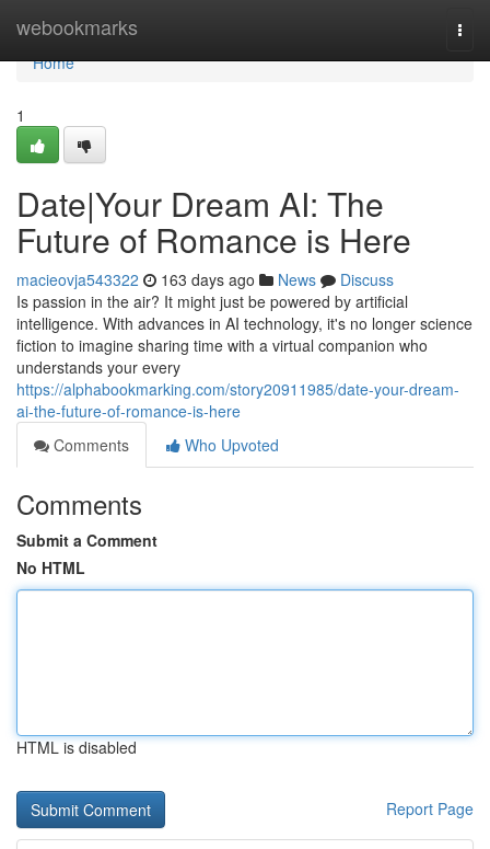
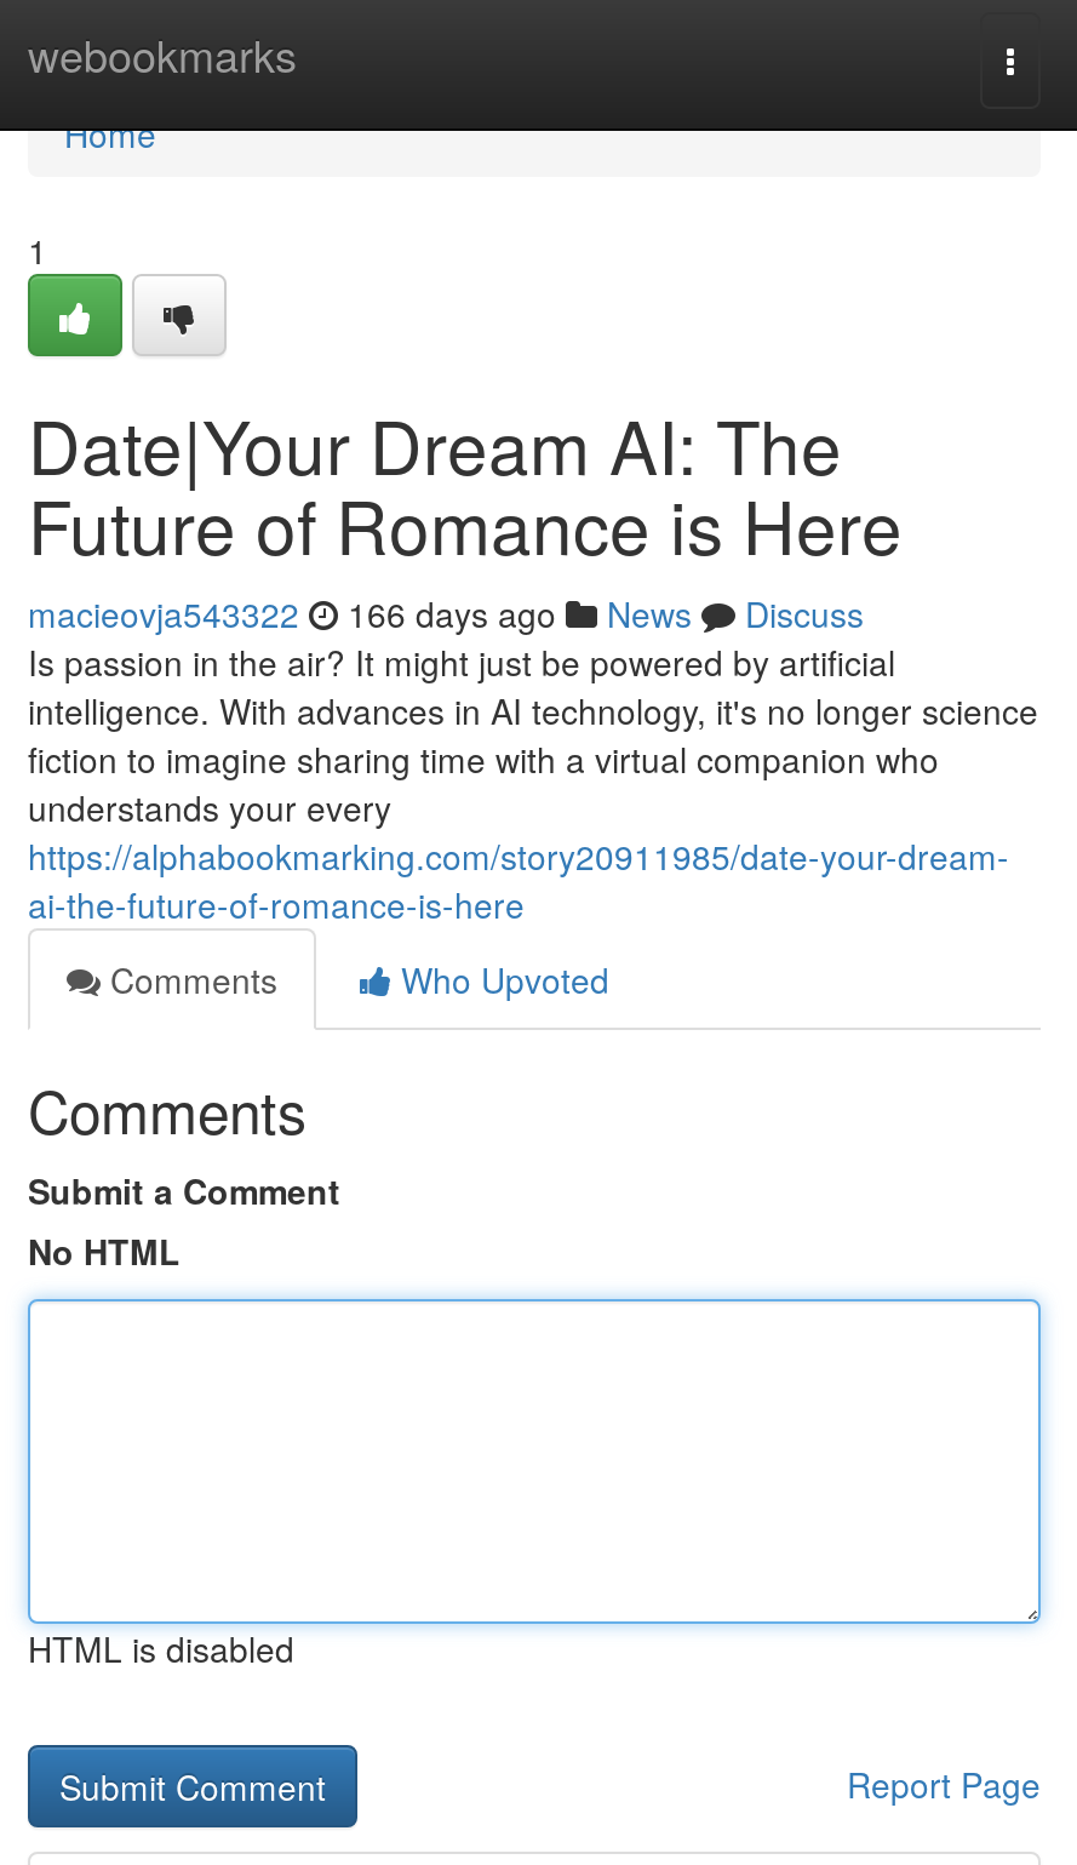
- macieovja543322 163 days ago News Discuss
+ macieovja543322 166 days ago News Discuss
